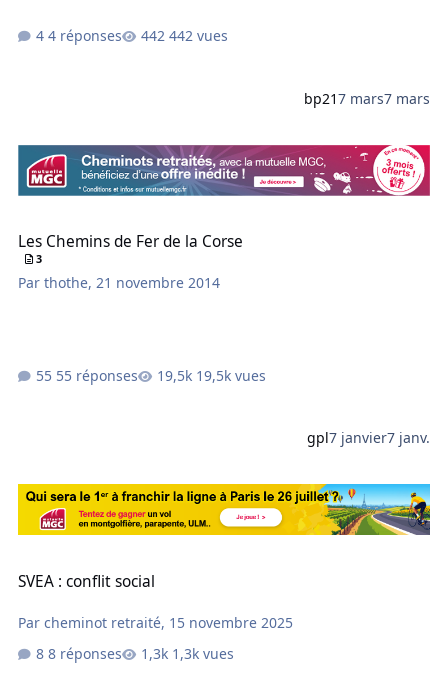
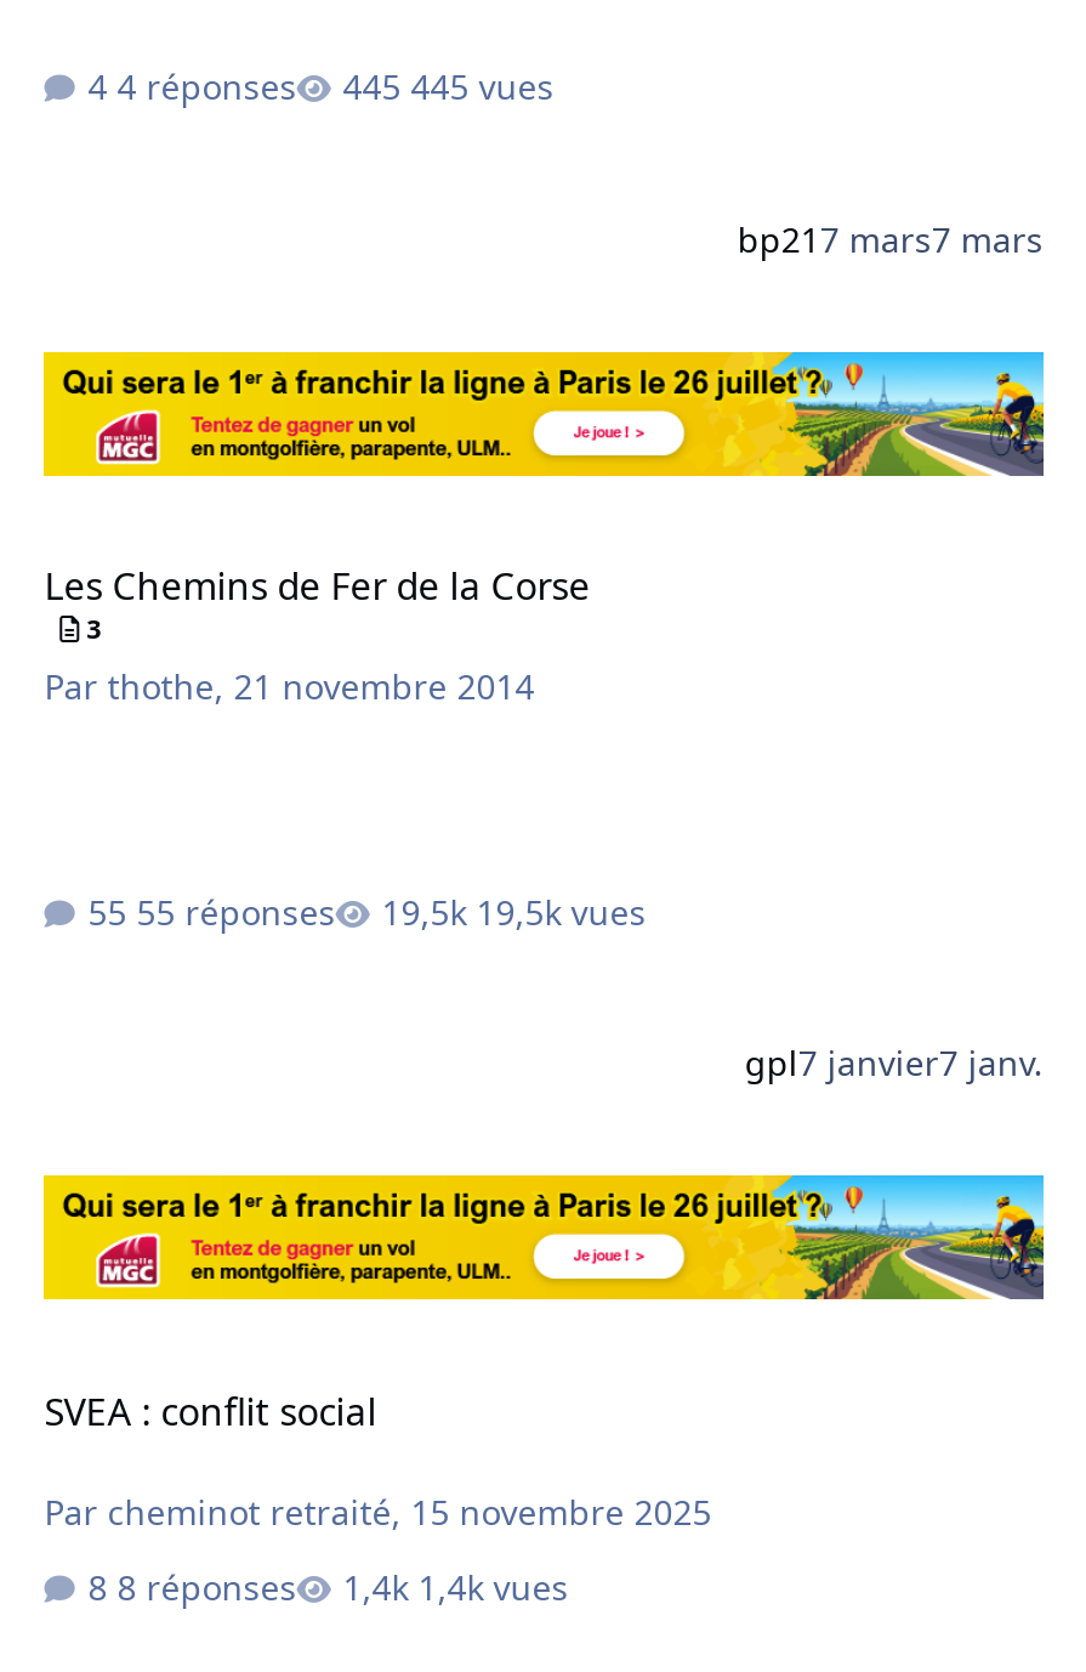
- 442 vues
+ 445 vues

- [image]
+ [image]

- 1,3k vues
+ 1,4k vues
